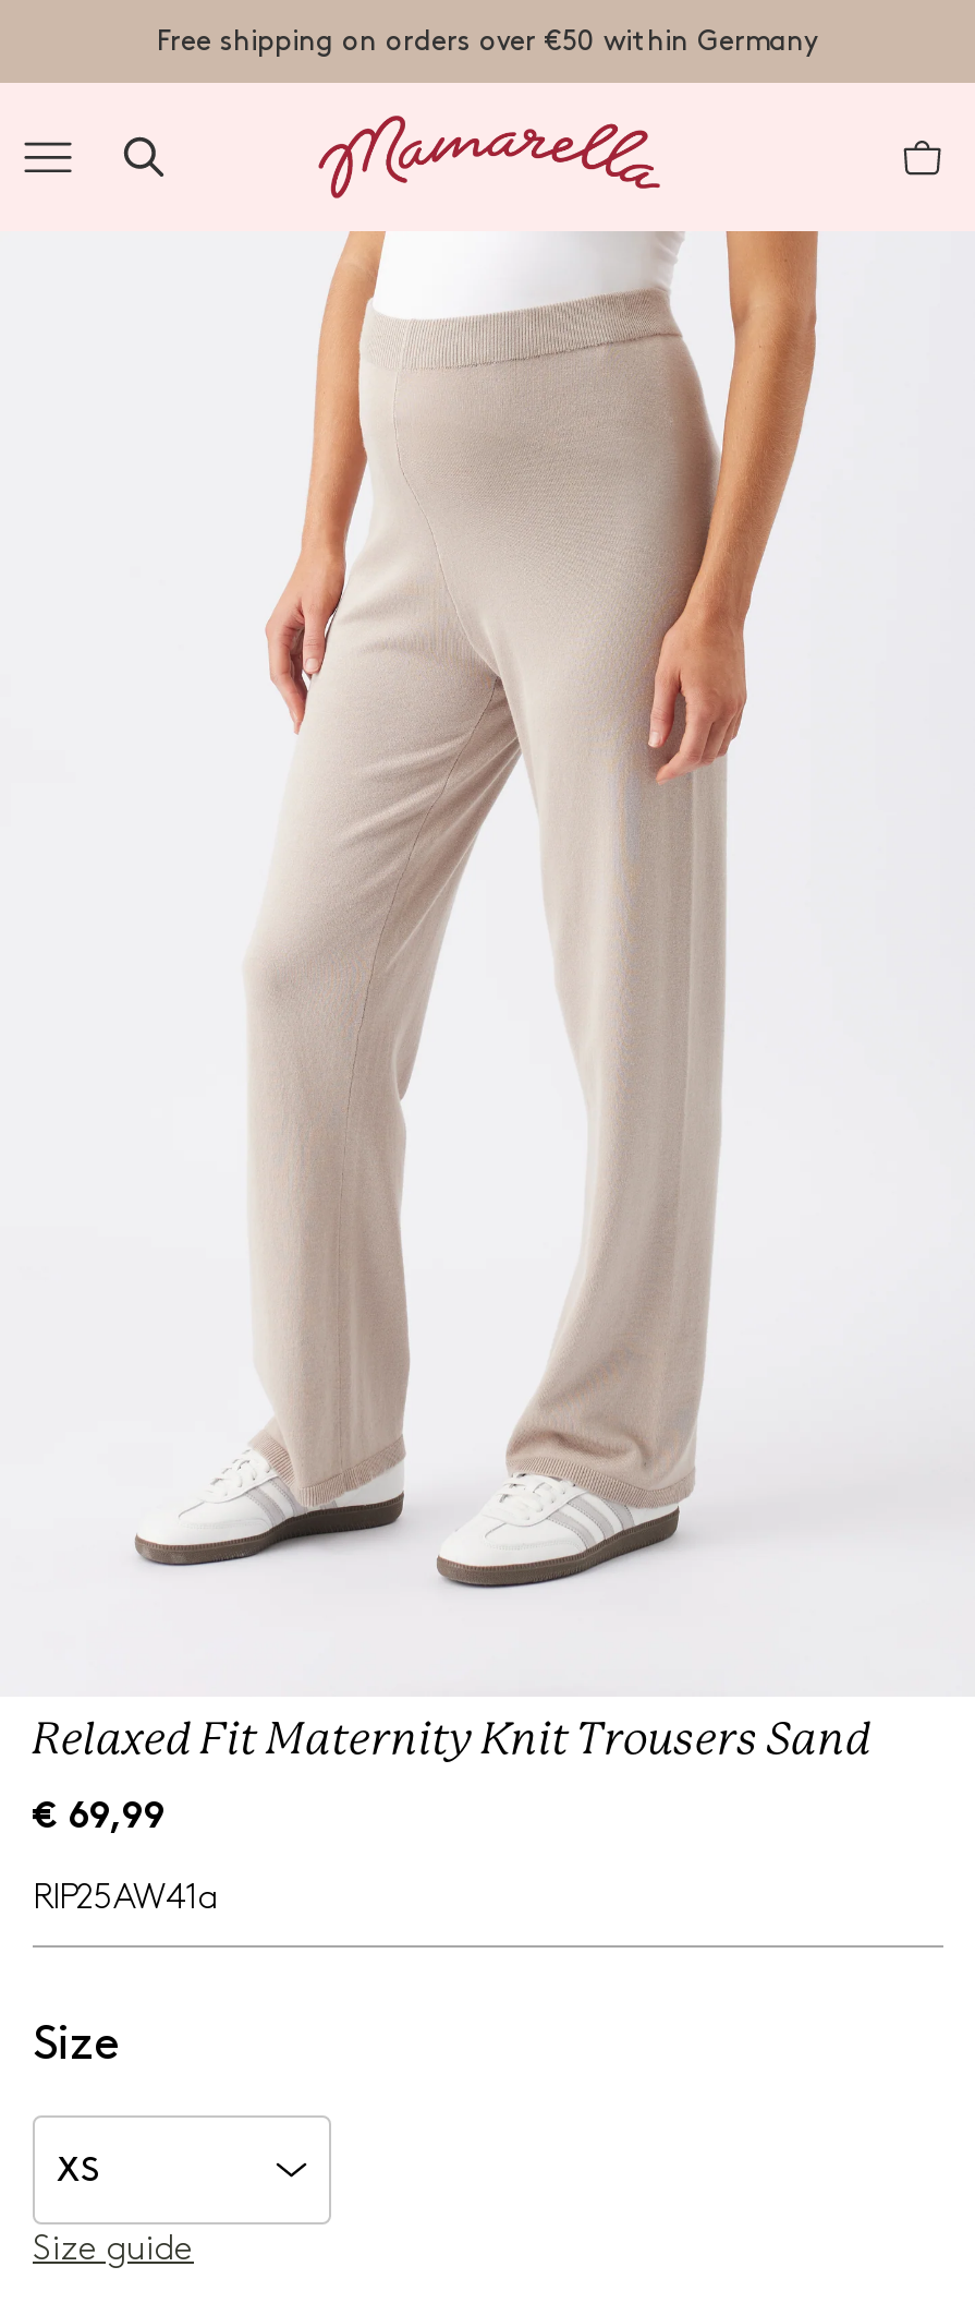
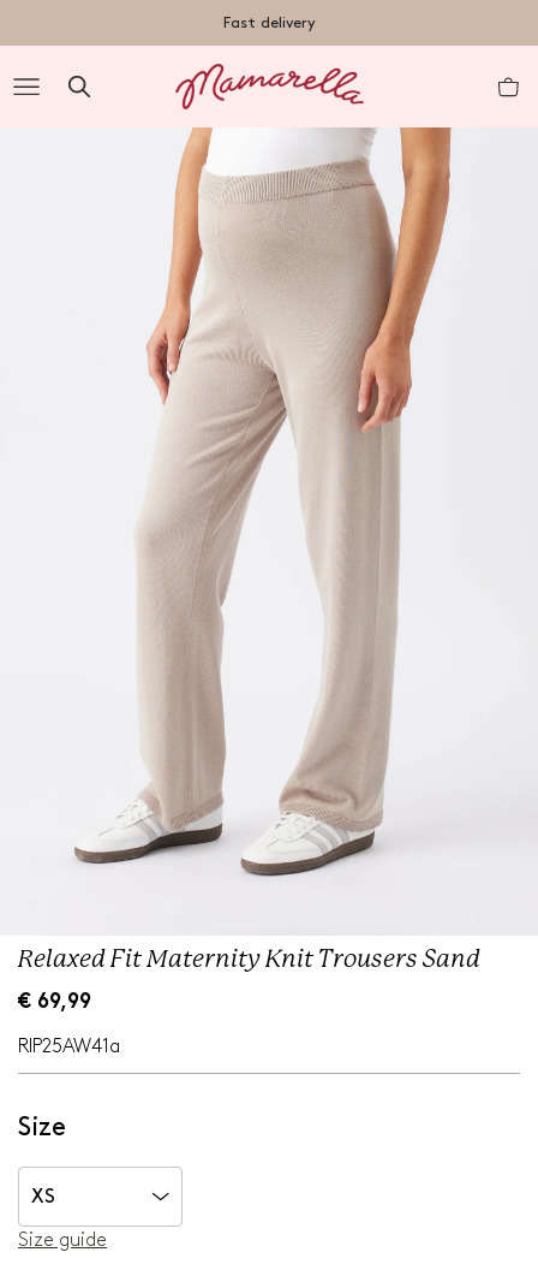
- Free shipping on orders over €50 within Germany
+ Fast delivery
